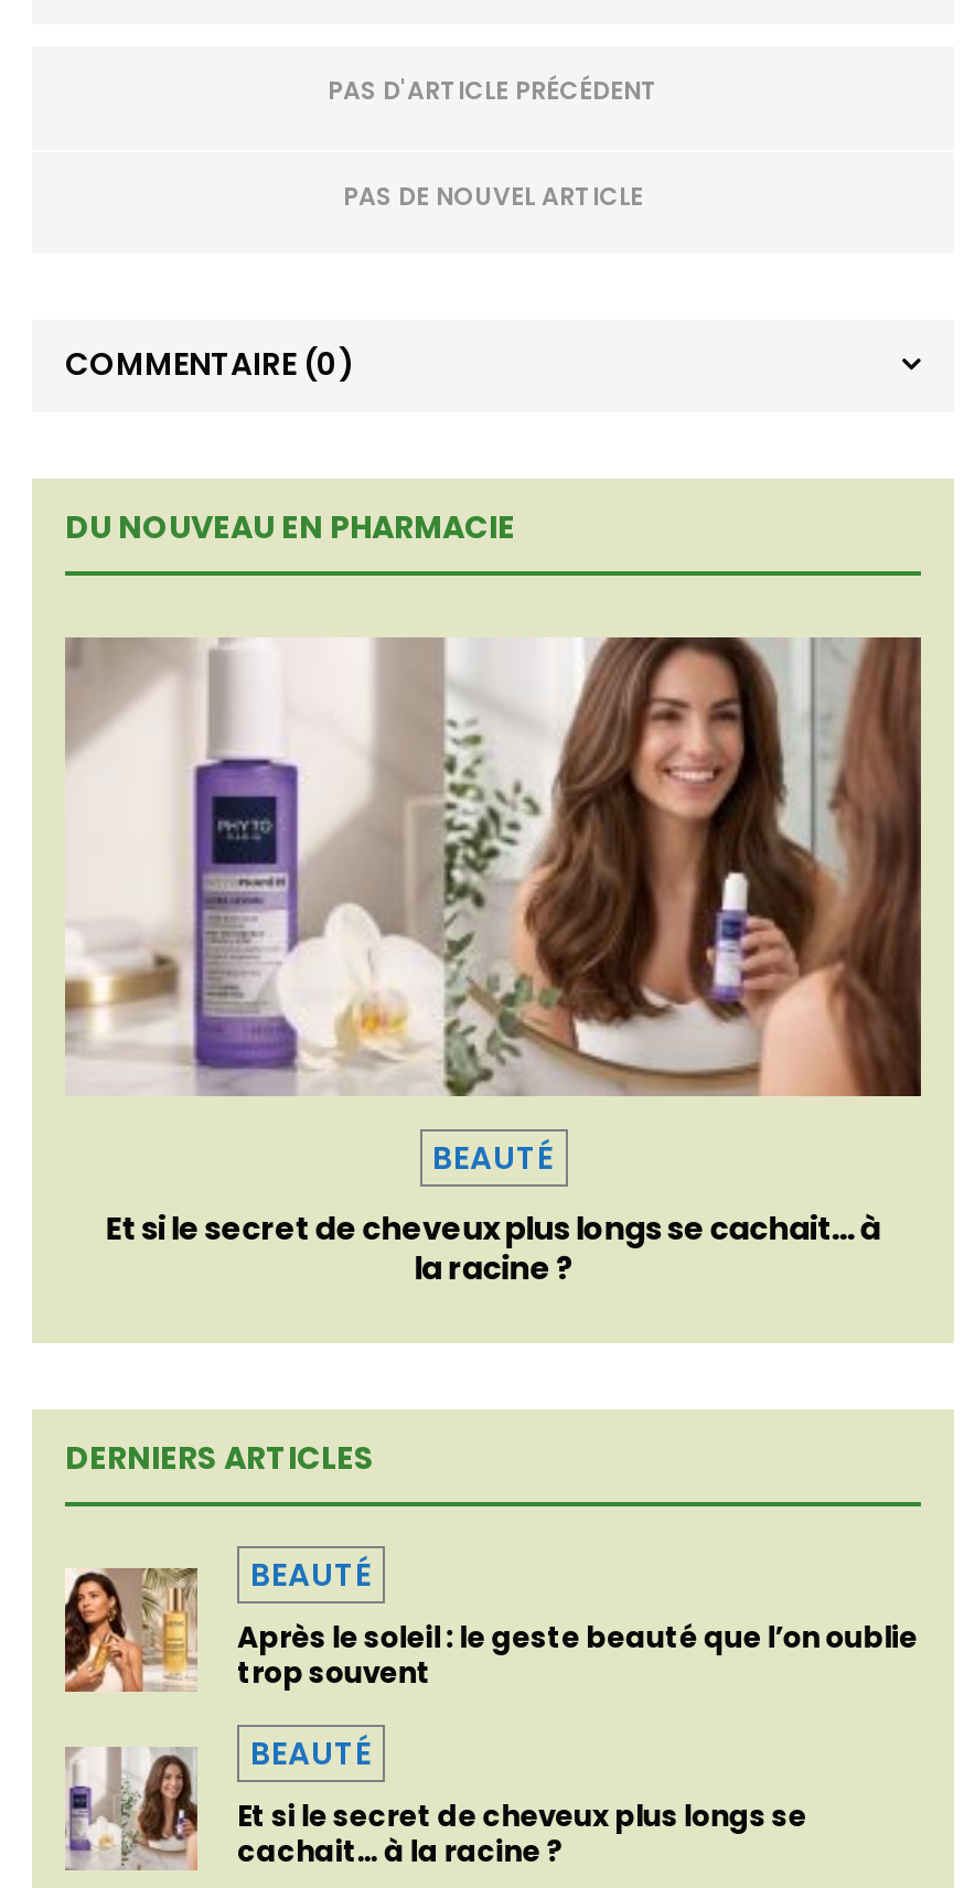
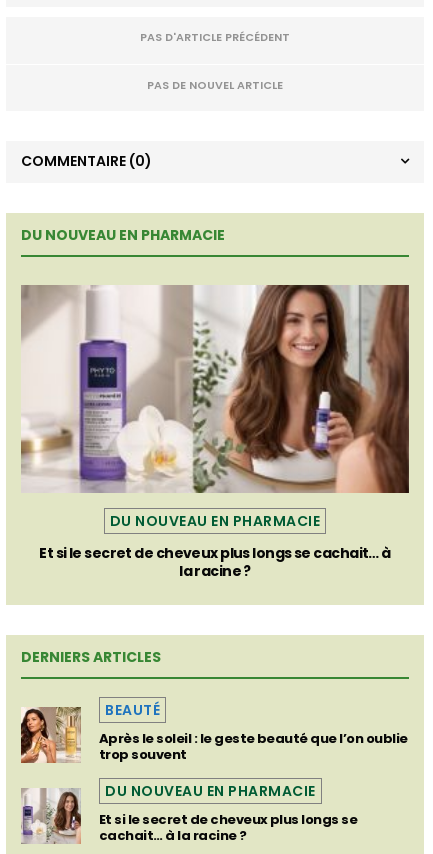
- BEAUTÉ
+ DU NOUVEAU EN PHARMACIE

- BEAUTÉ
+ DU NOUVEAU EN PHARMACIE
